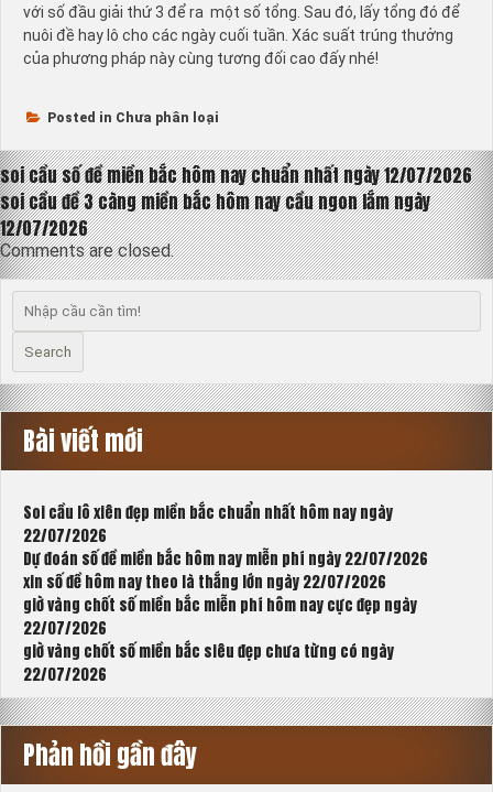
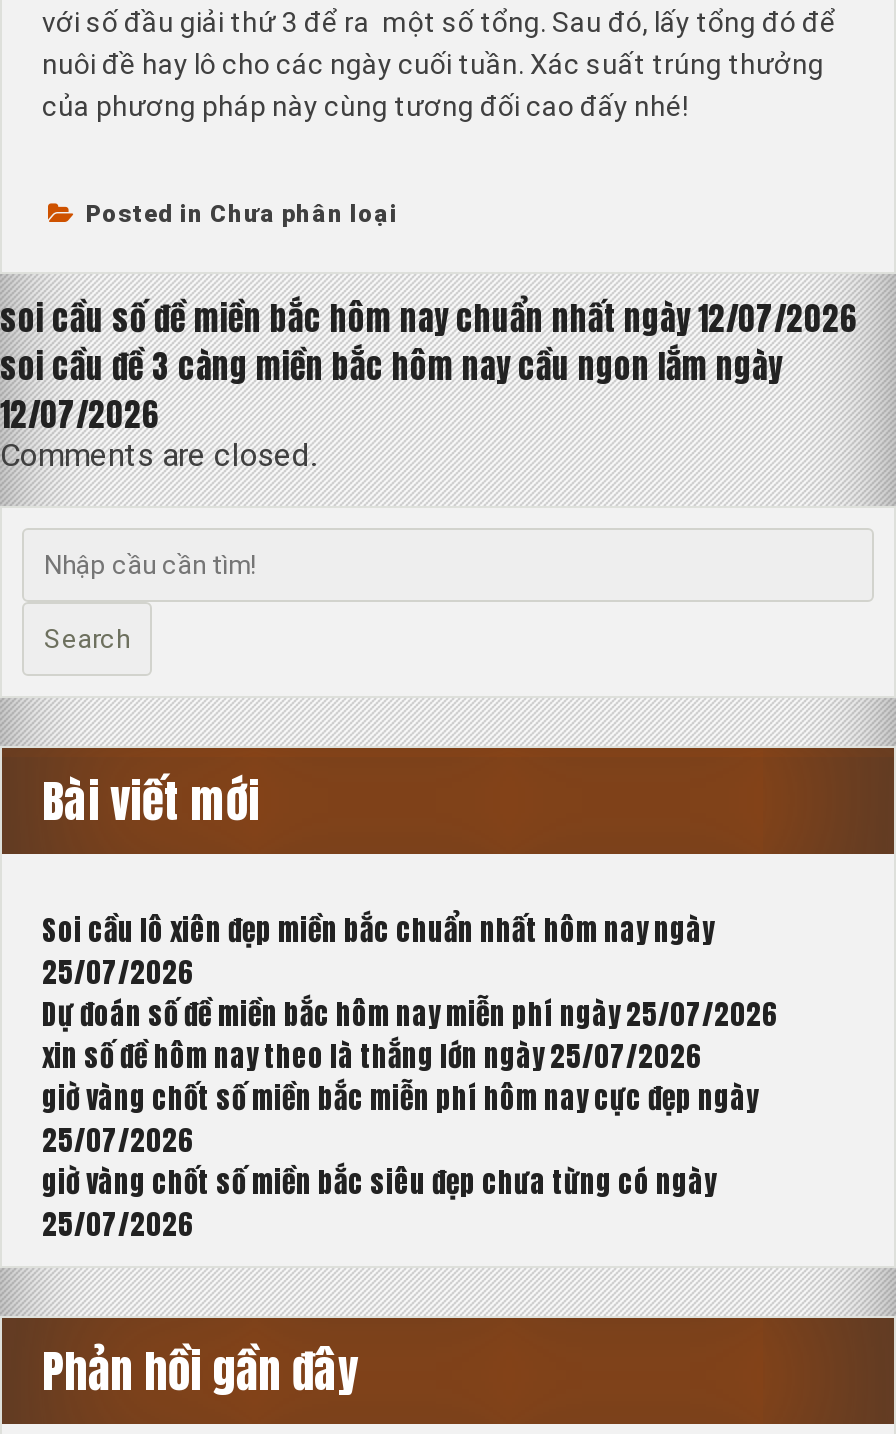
- 22/07/2026
+ 25/07/2026

- Dự đoán số đề miền bắc hôm nay miễn phí ngày 22/07/2026
+ Dự đoán số đề miền bắc hôm nay miễn phí ngày 25/07/2026

- xin số đề hôm nay theo là thắng lớn ngày 22/07/2026
+ xin số đề hôm nay theo là thắng lớn ngày 25/07/2026

- 22/07/2026
+ 25/07/2026

- 22/07/2026
+ 25/07/2026
